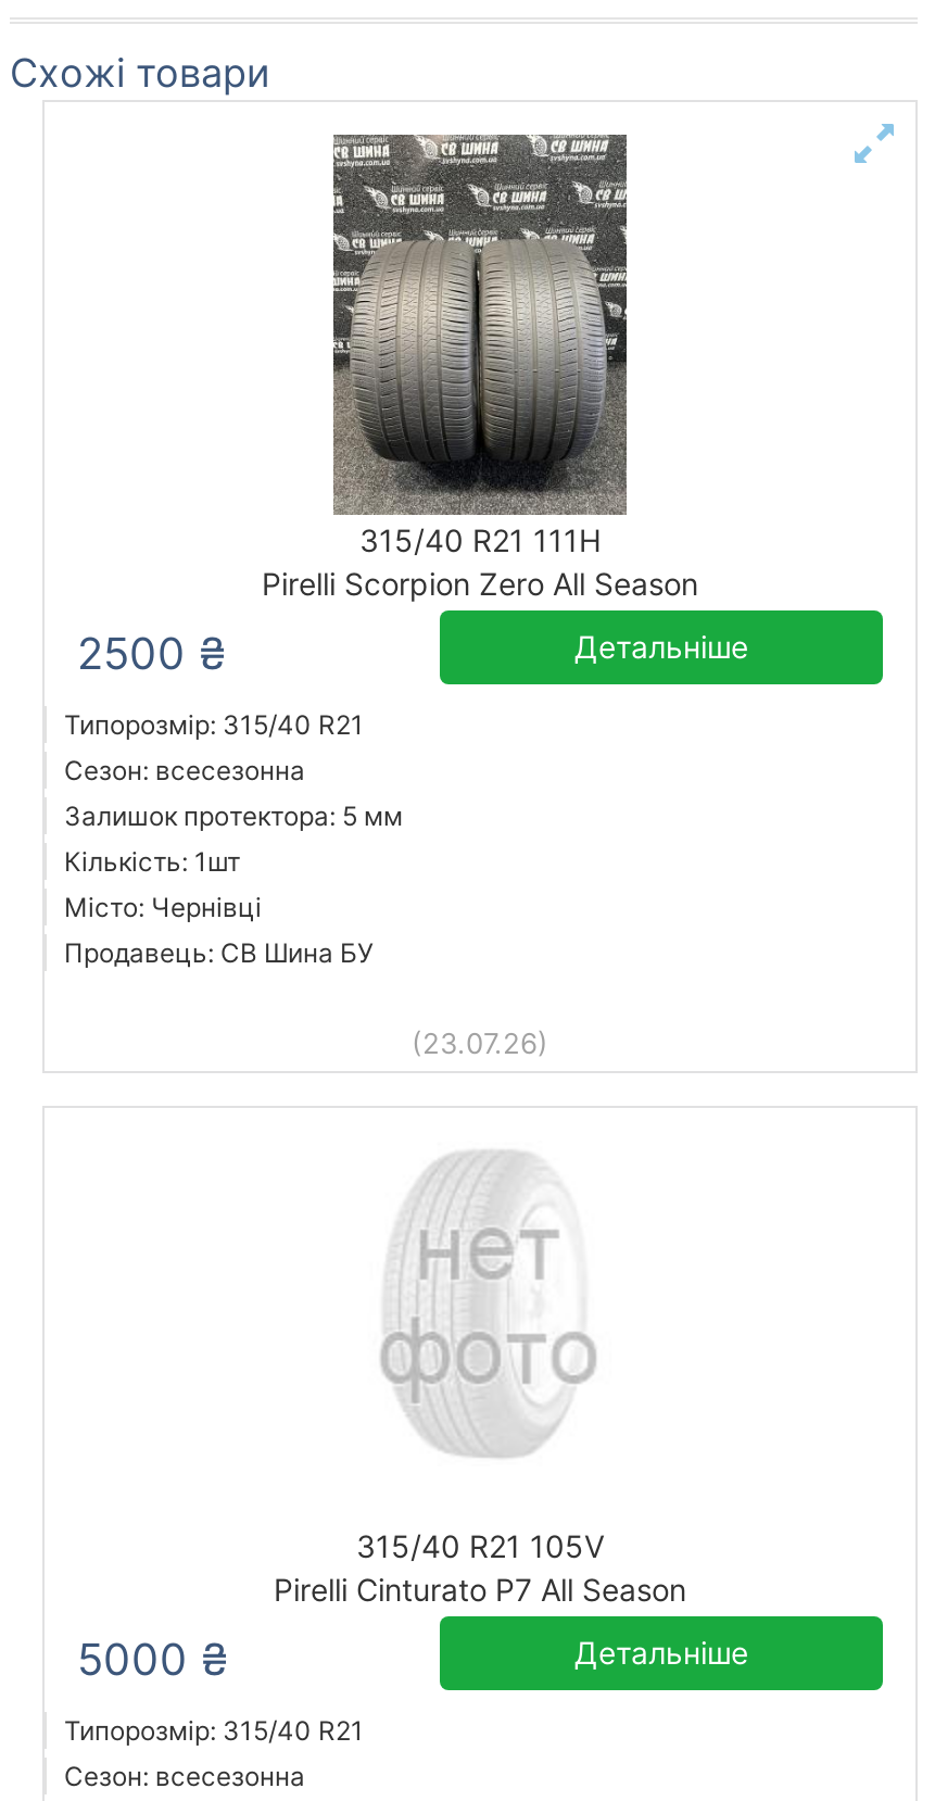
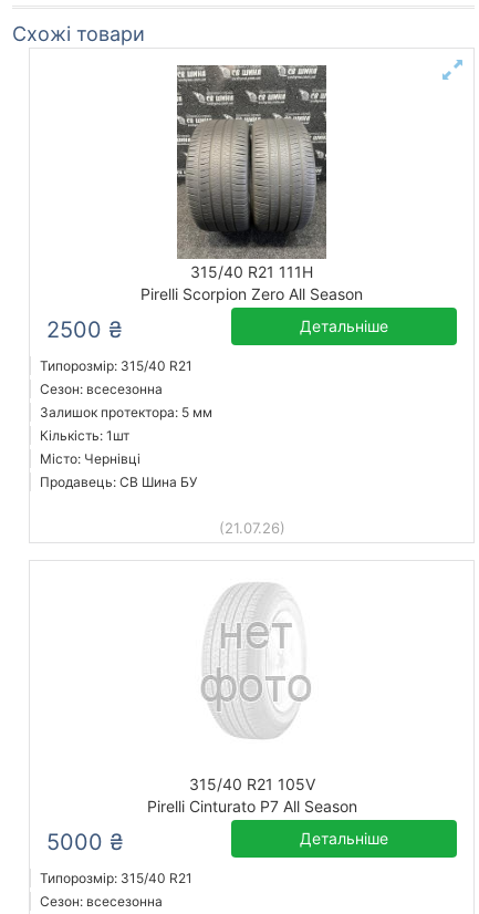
- (23.07.26)
+ (21.07.26)
